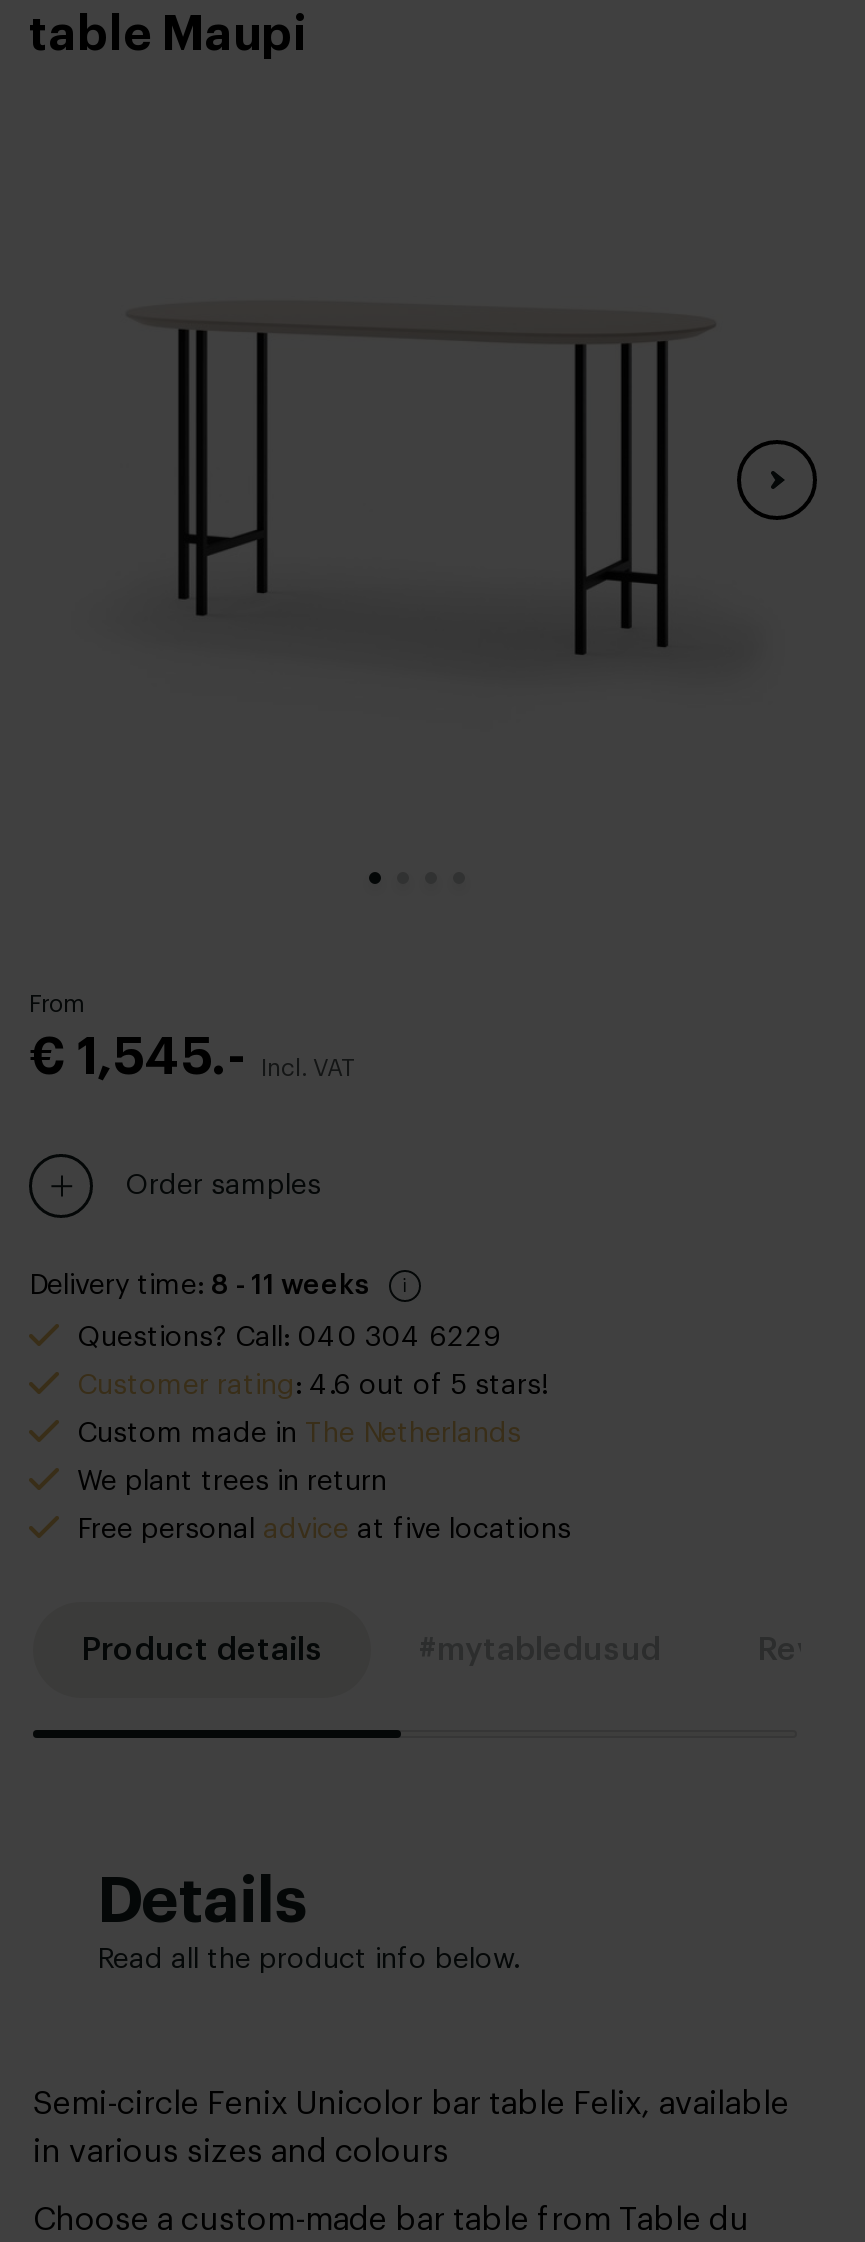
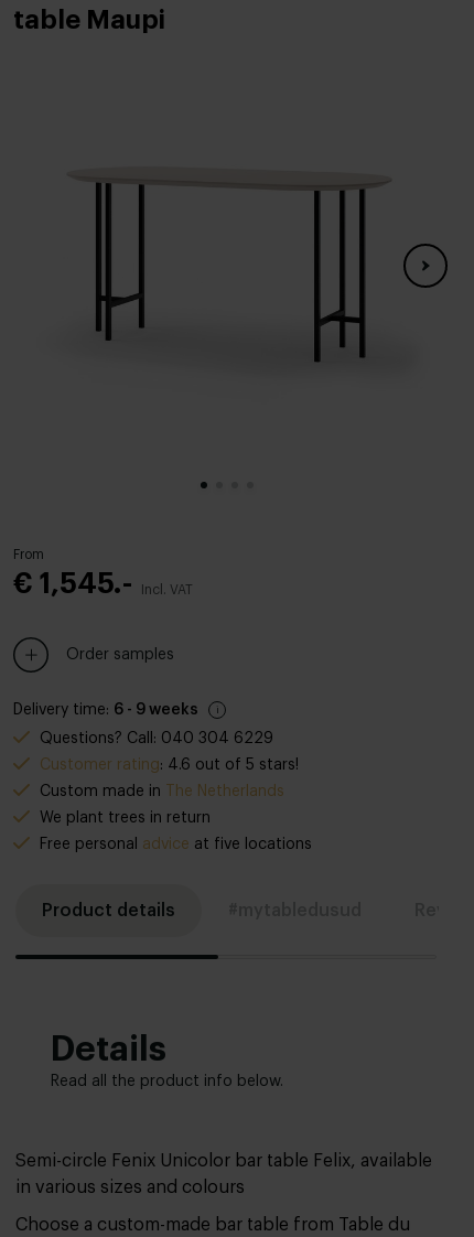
- Delivery time: 8 - 11 weeks
+ Delivery time: 6 - 9 weeks
